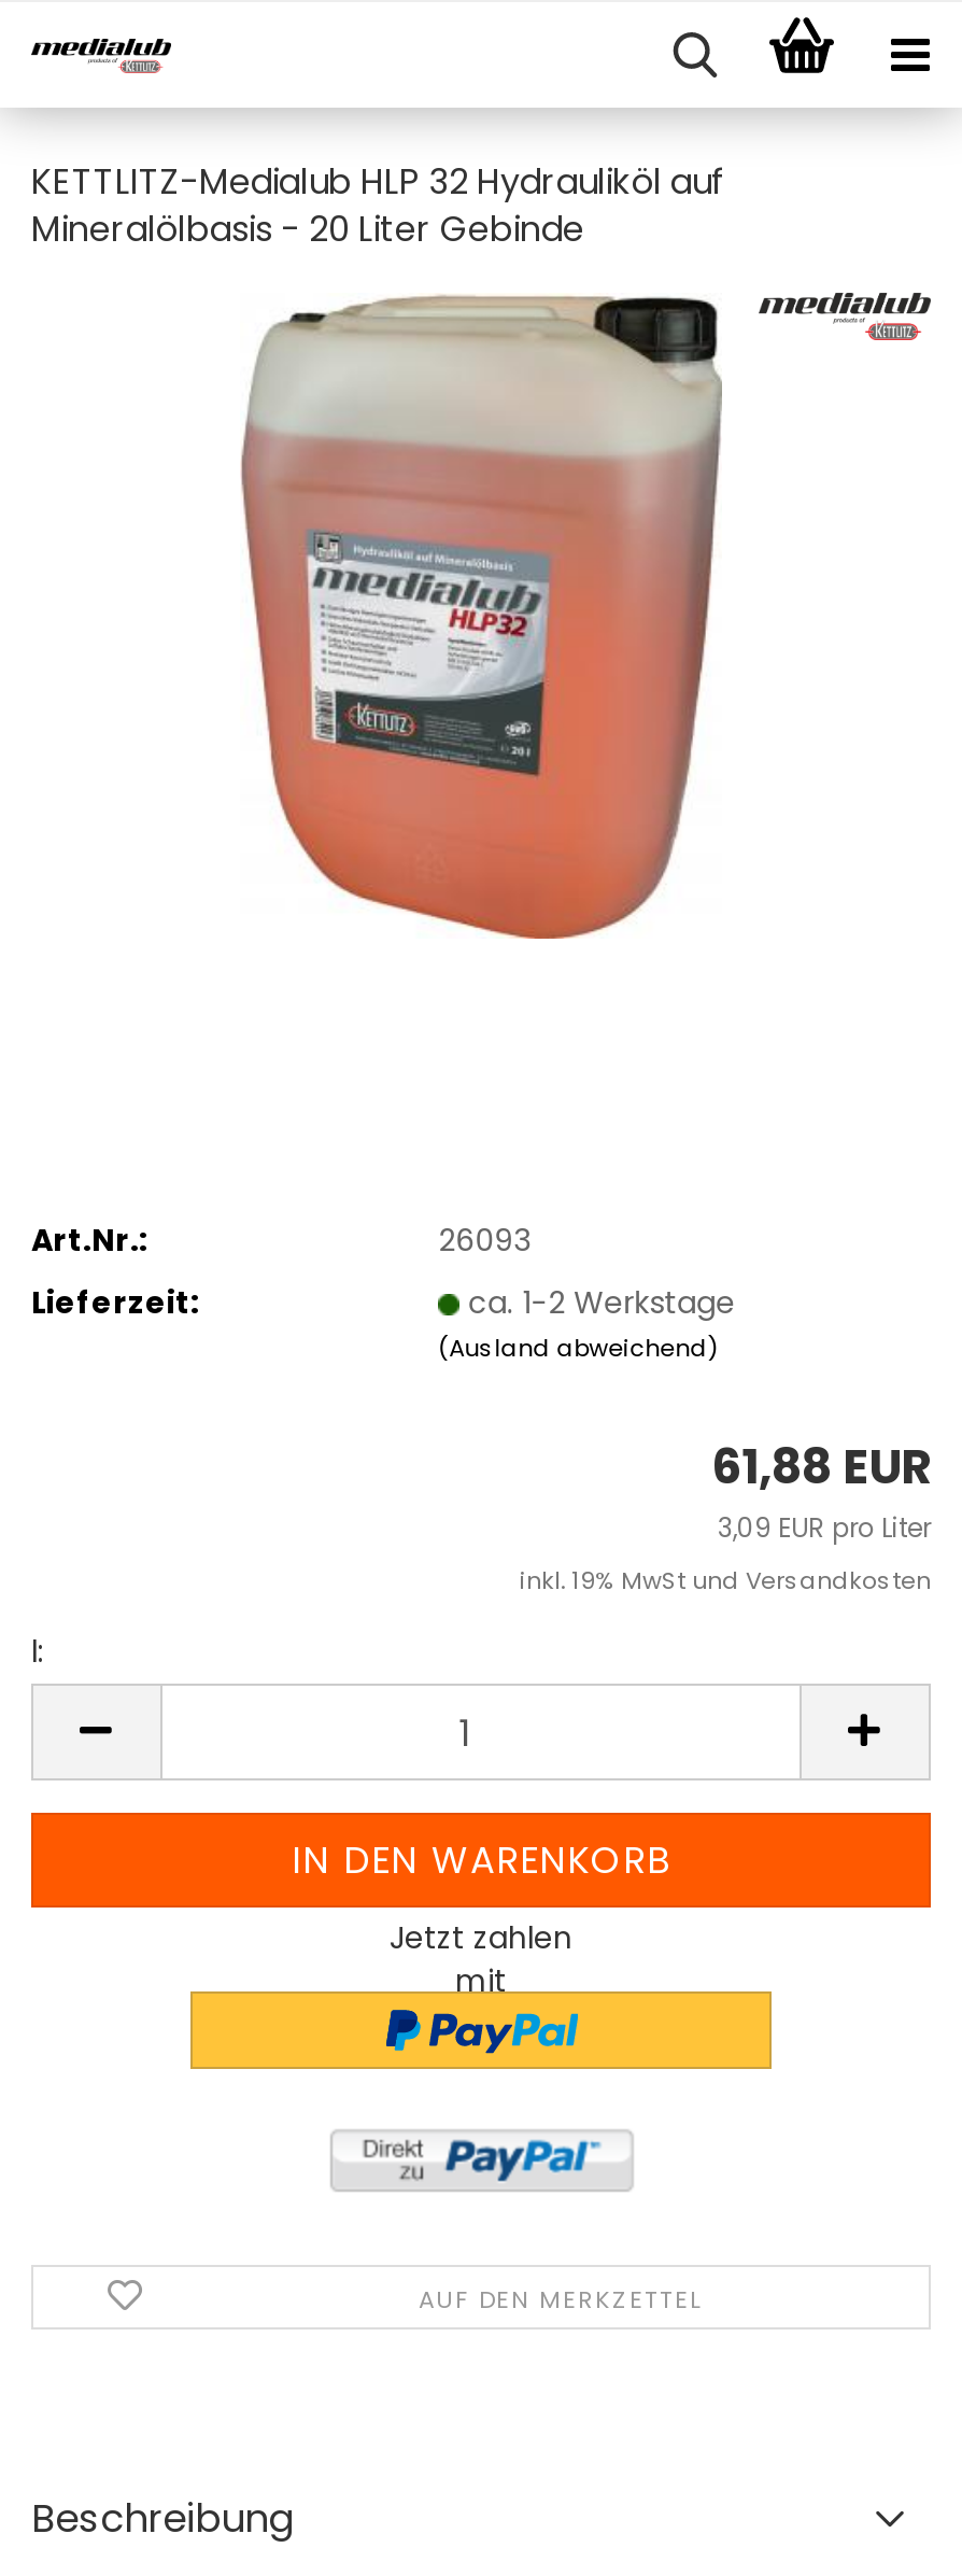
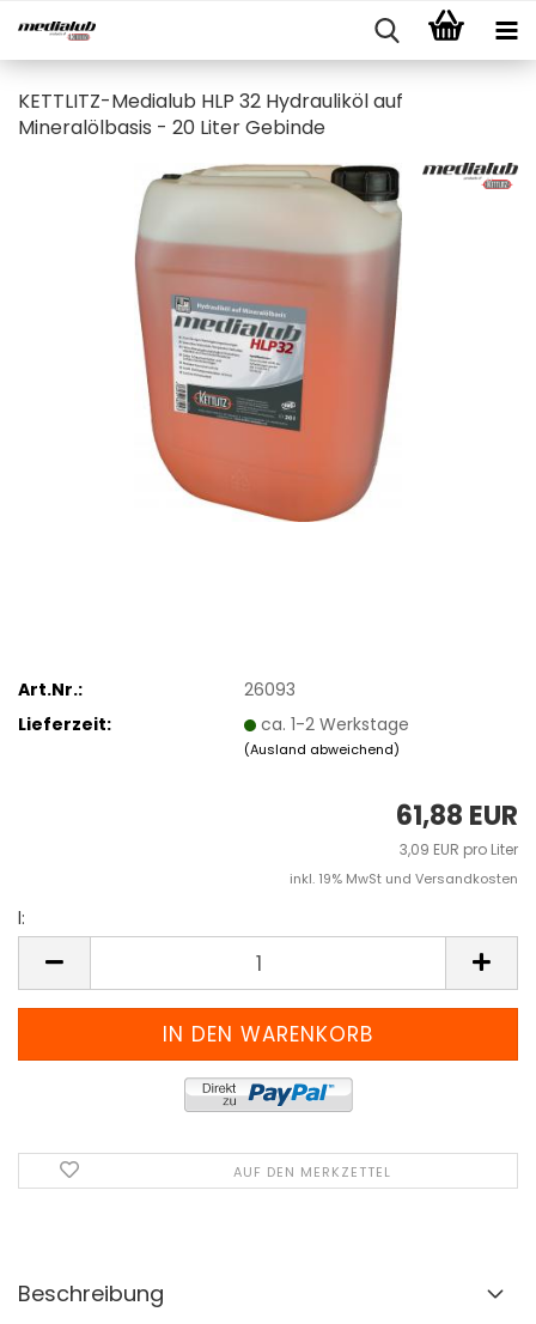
- [image]
- Jetzt zahlen
- mit
